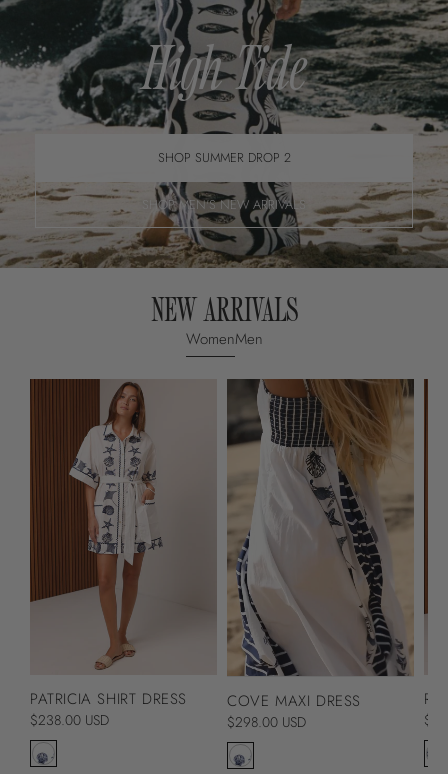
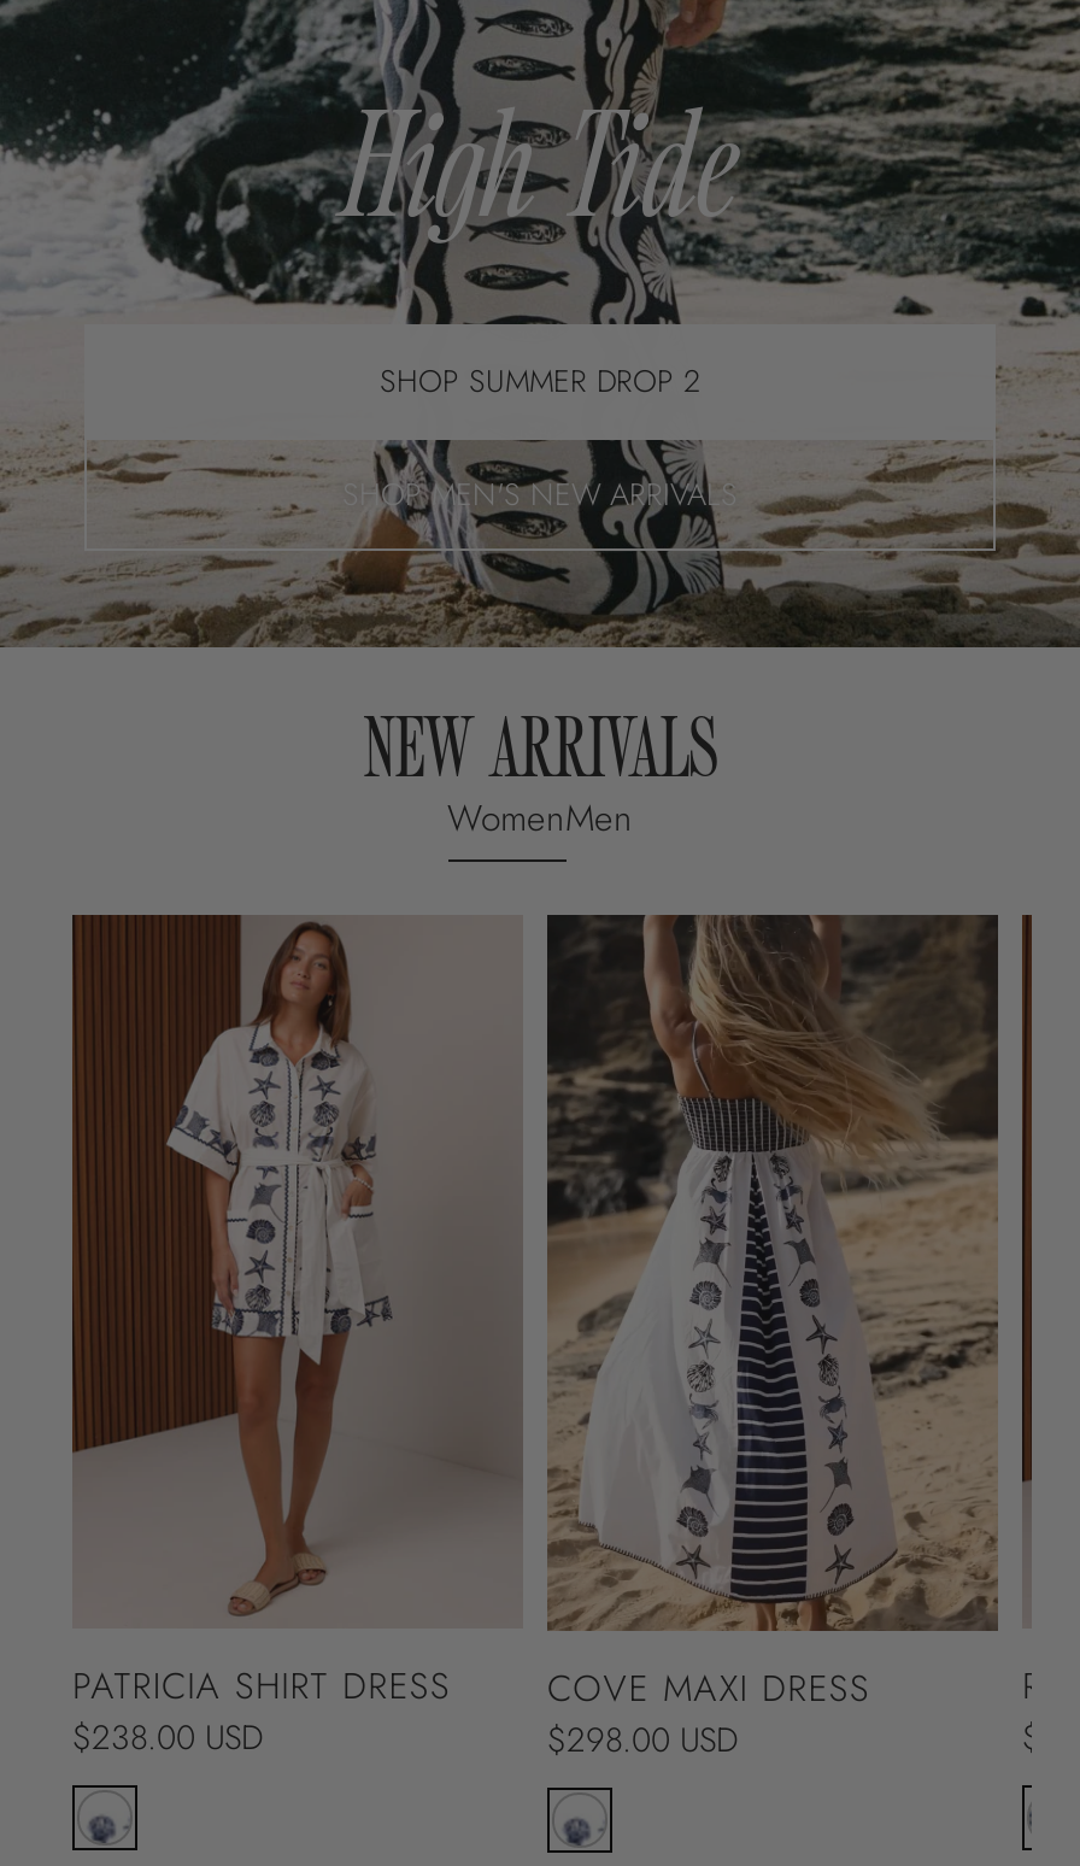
- [image]
+ [image]
